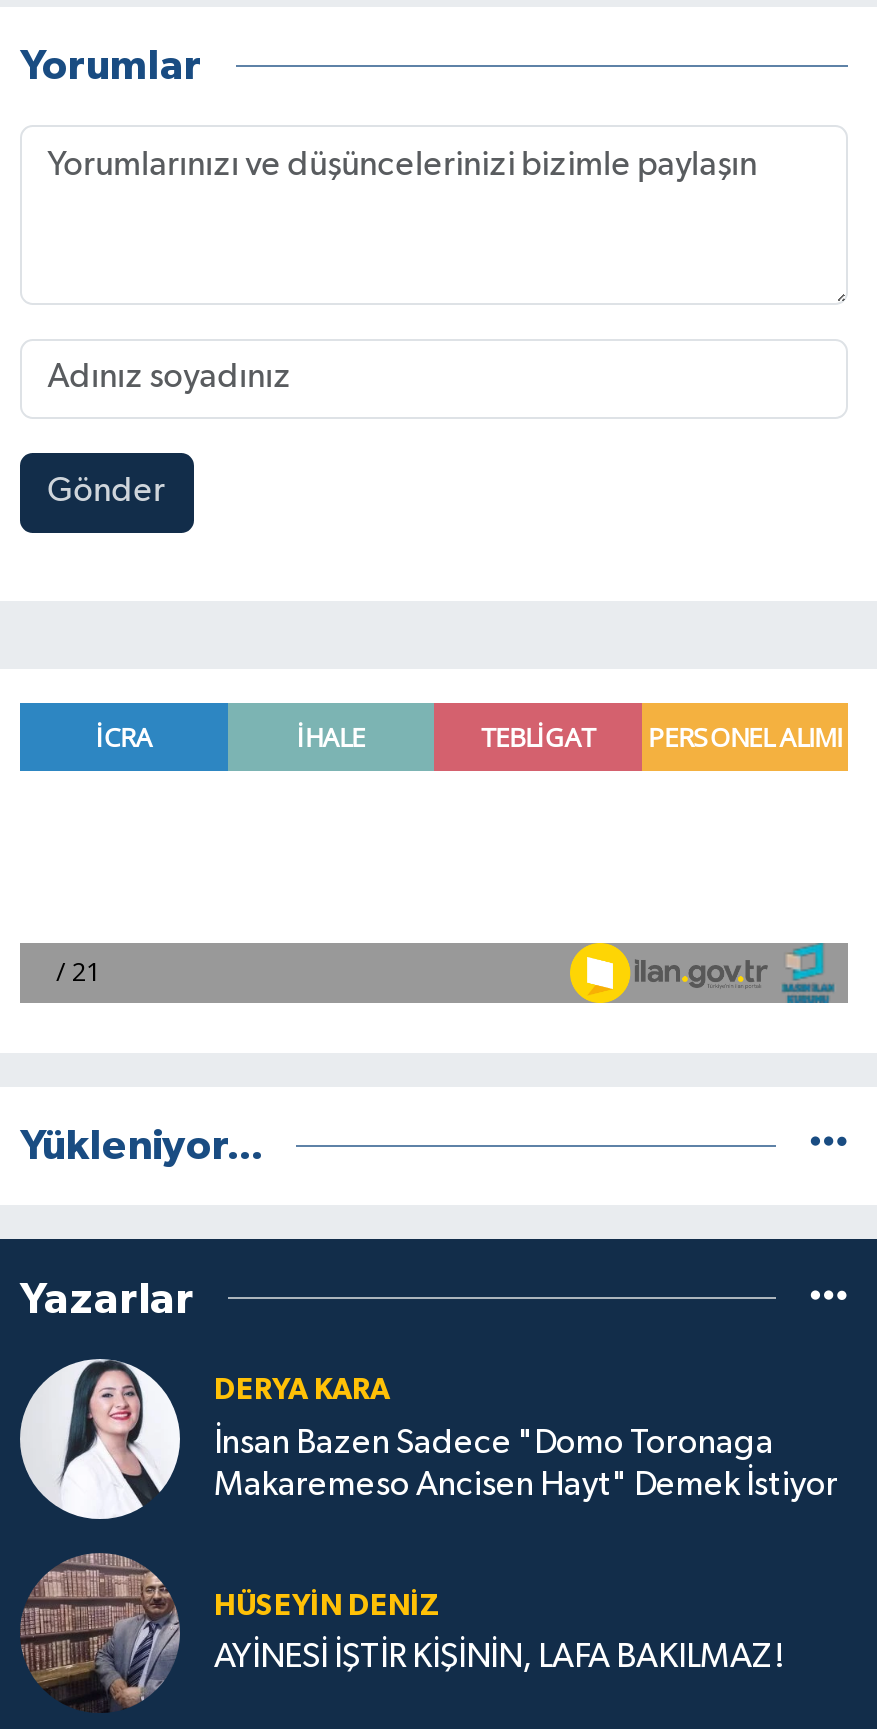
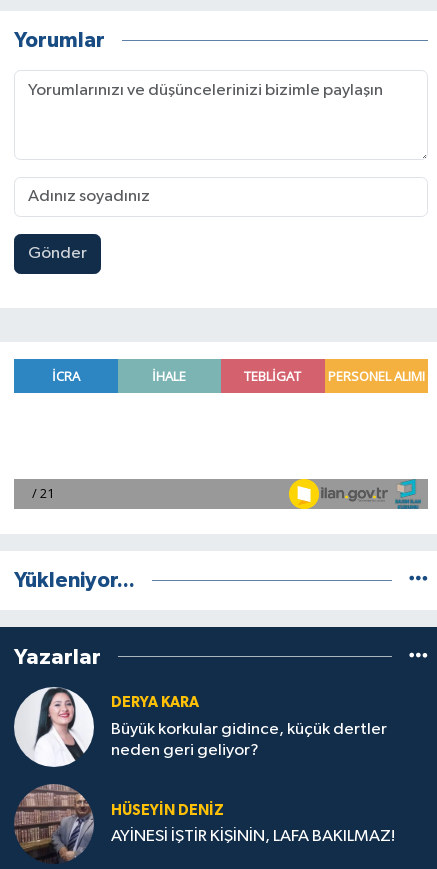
- İnsan Bazen Sadece "Domo Toronaga
- Makaremeso Ancisen Hayt" Demek İstiyor
+ Büyük korkular gidince, küçük dertler
+ neden geri geliyor?
